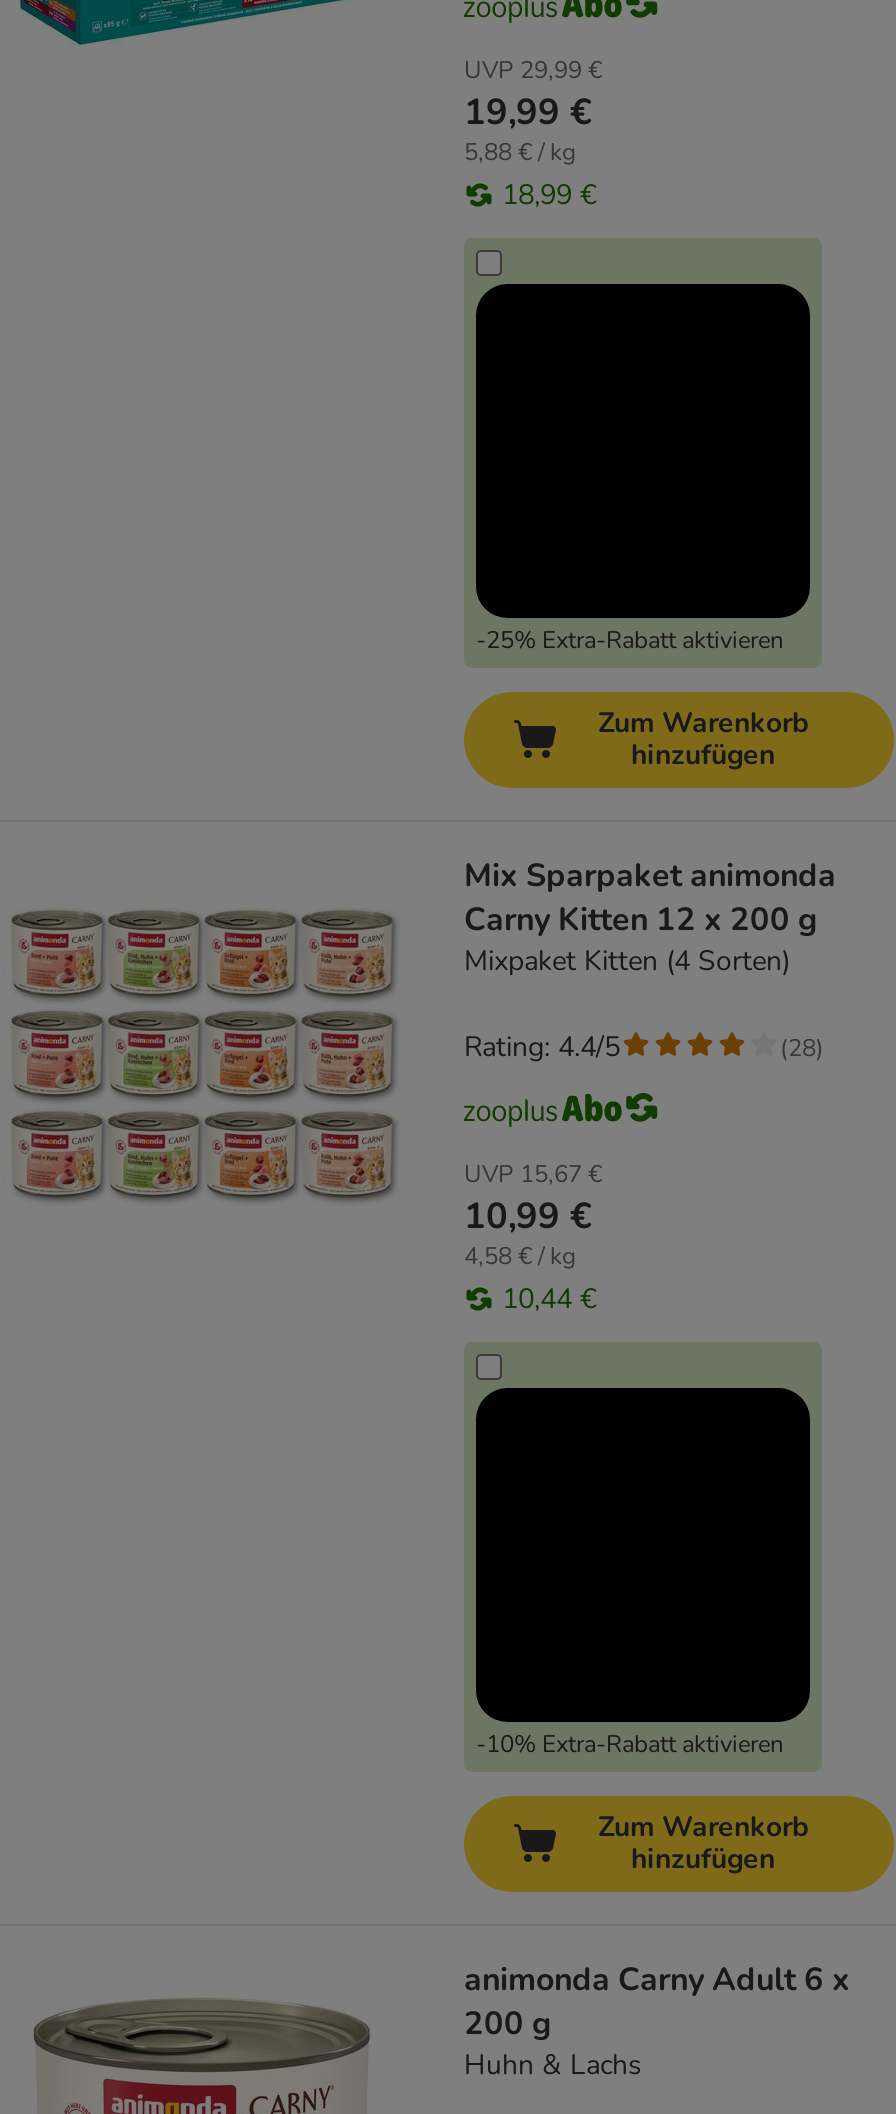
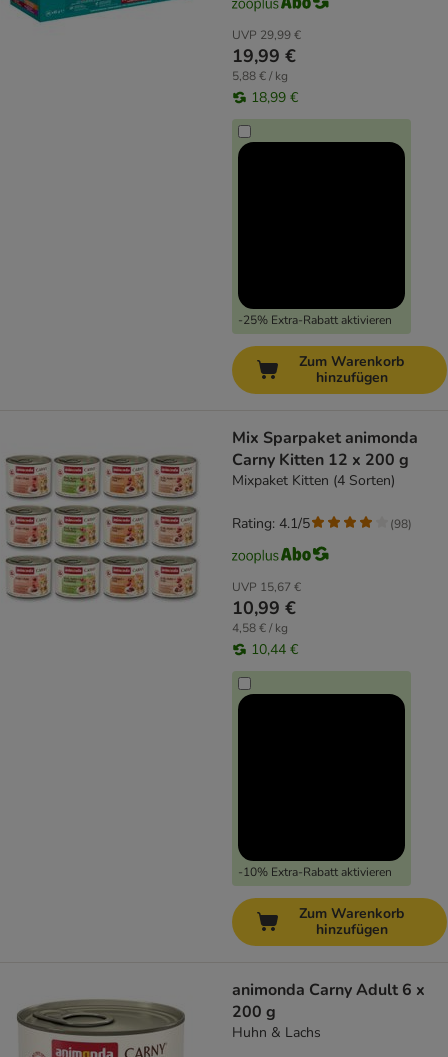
- Rating: 4.4/5
+ Rating: 4.1/5

- (28)
+ (98)
